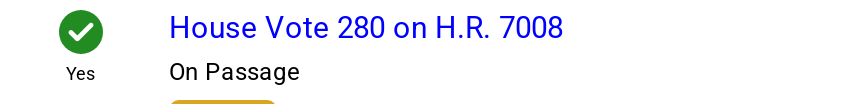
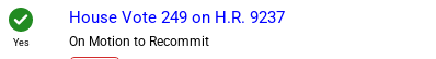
- House Vote 280 on H.R. 7008
- On Passage
+ House Vote 249 on H.R. 9237
+ On Motion to Recommit
